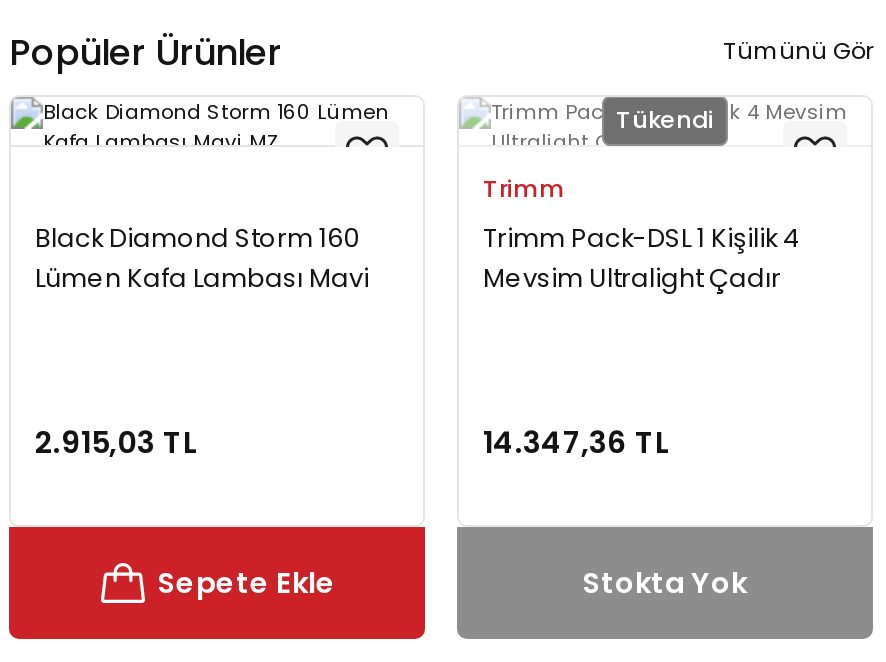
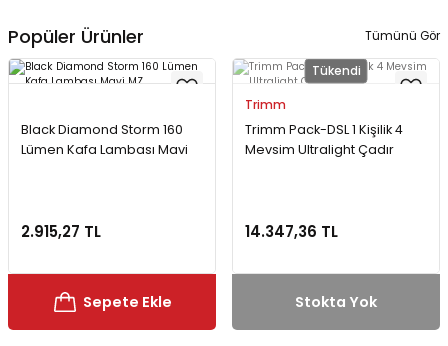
- 2.915,03 TL
+ 2.915,27 TL
